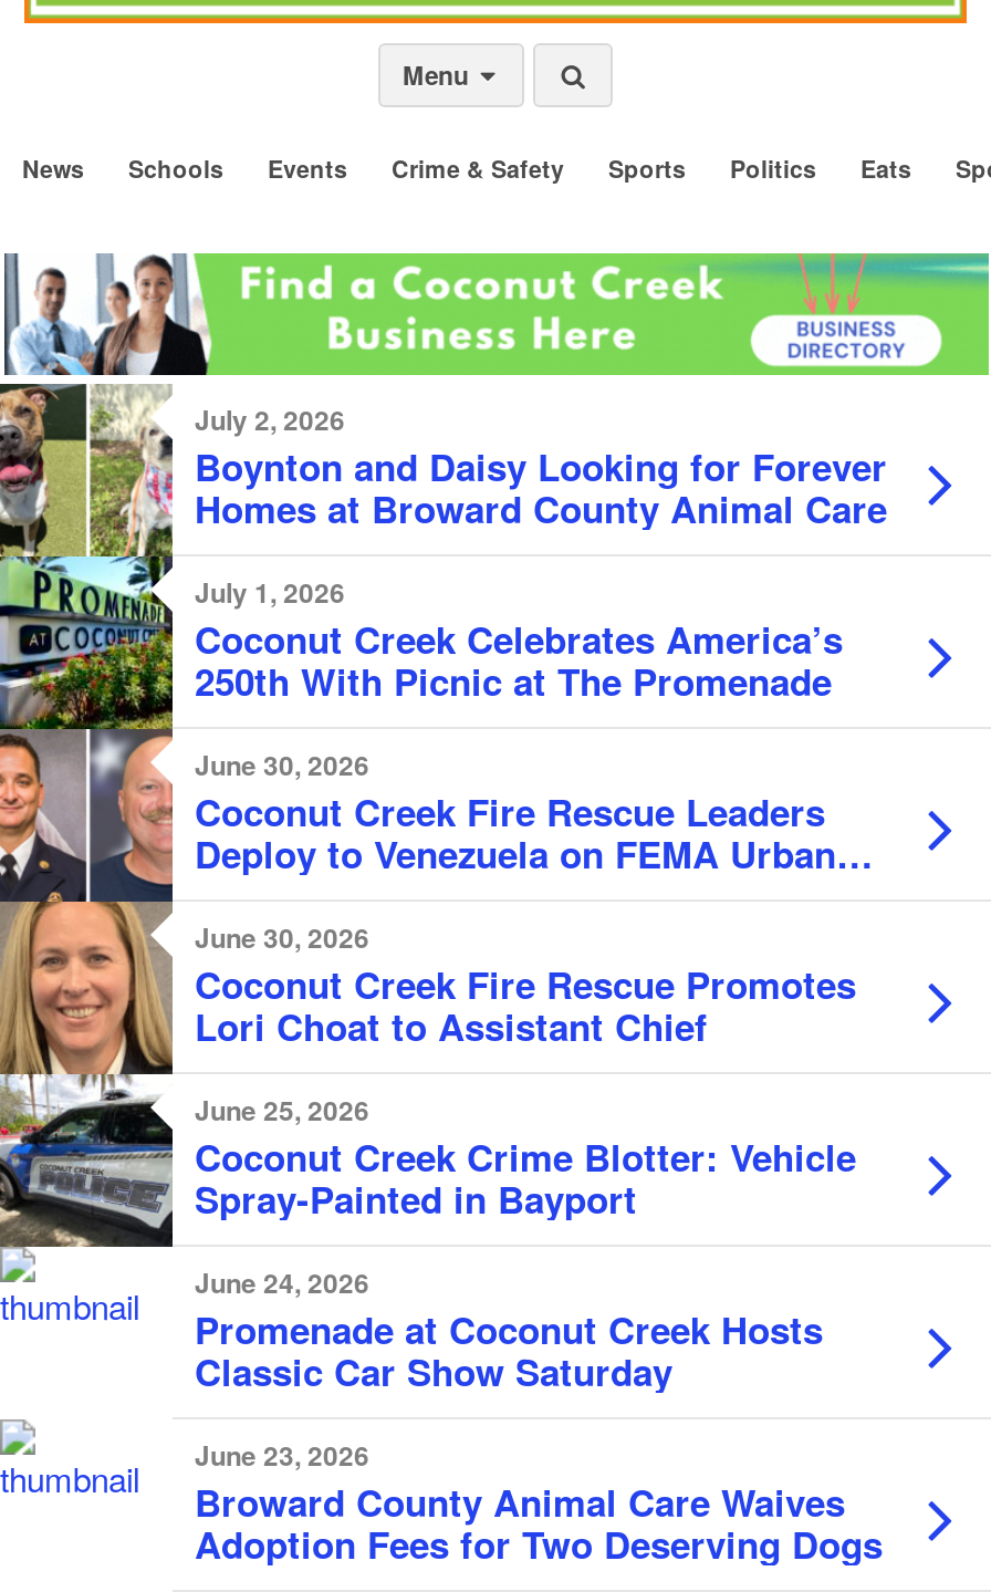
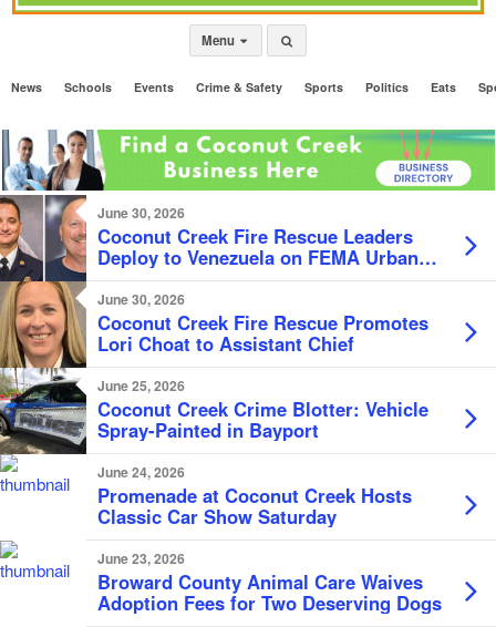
- [image]
- July 2, 2026
- Boynton and Daisy Looking for Forever
- Homes at Broward County Animal Care
- July 1, 2026
- Coconut Creek Celebrates America’s
- 250th With Picnic at The Promenade
